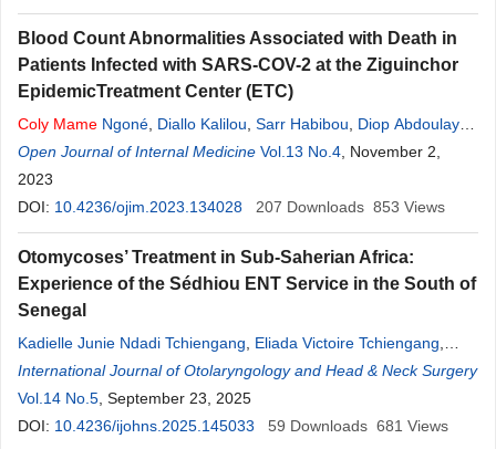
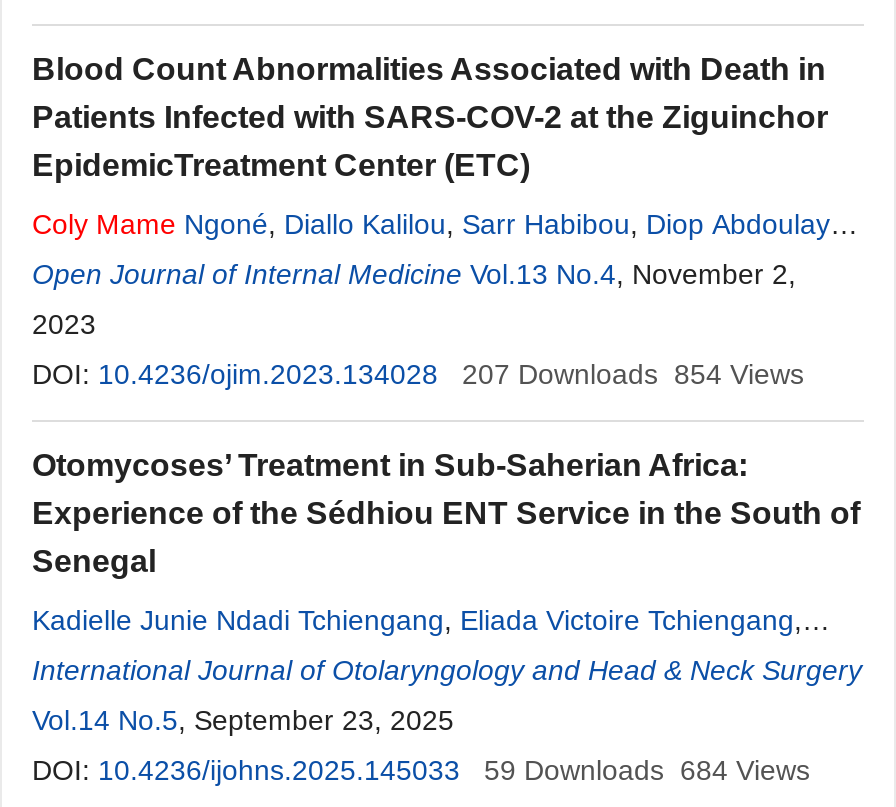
- 207 Downloads 853 Views
+ 207 Downloads 854 Views

- 59 Downloads 681 Views
+ 59 Downloads 684 Views
